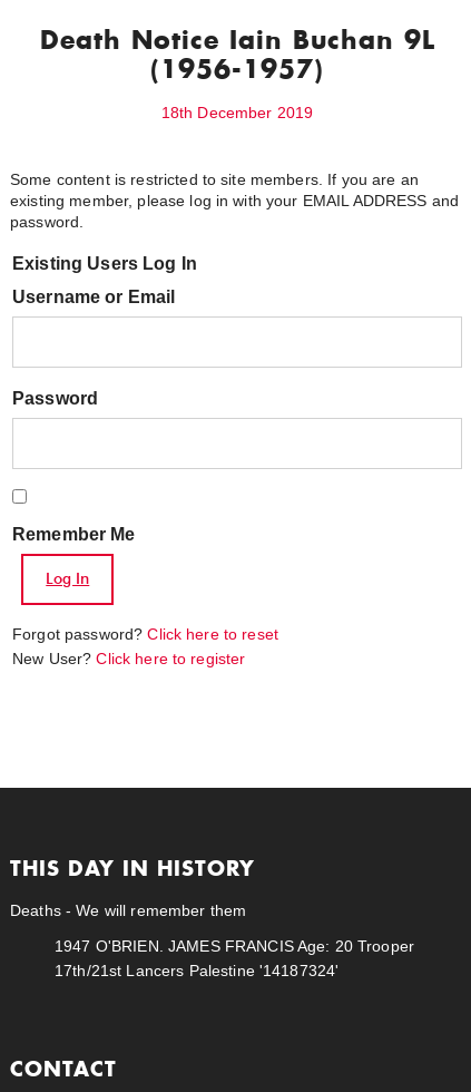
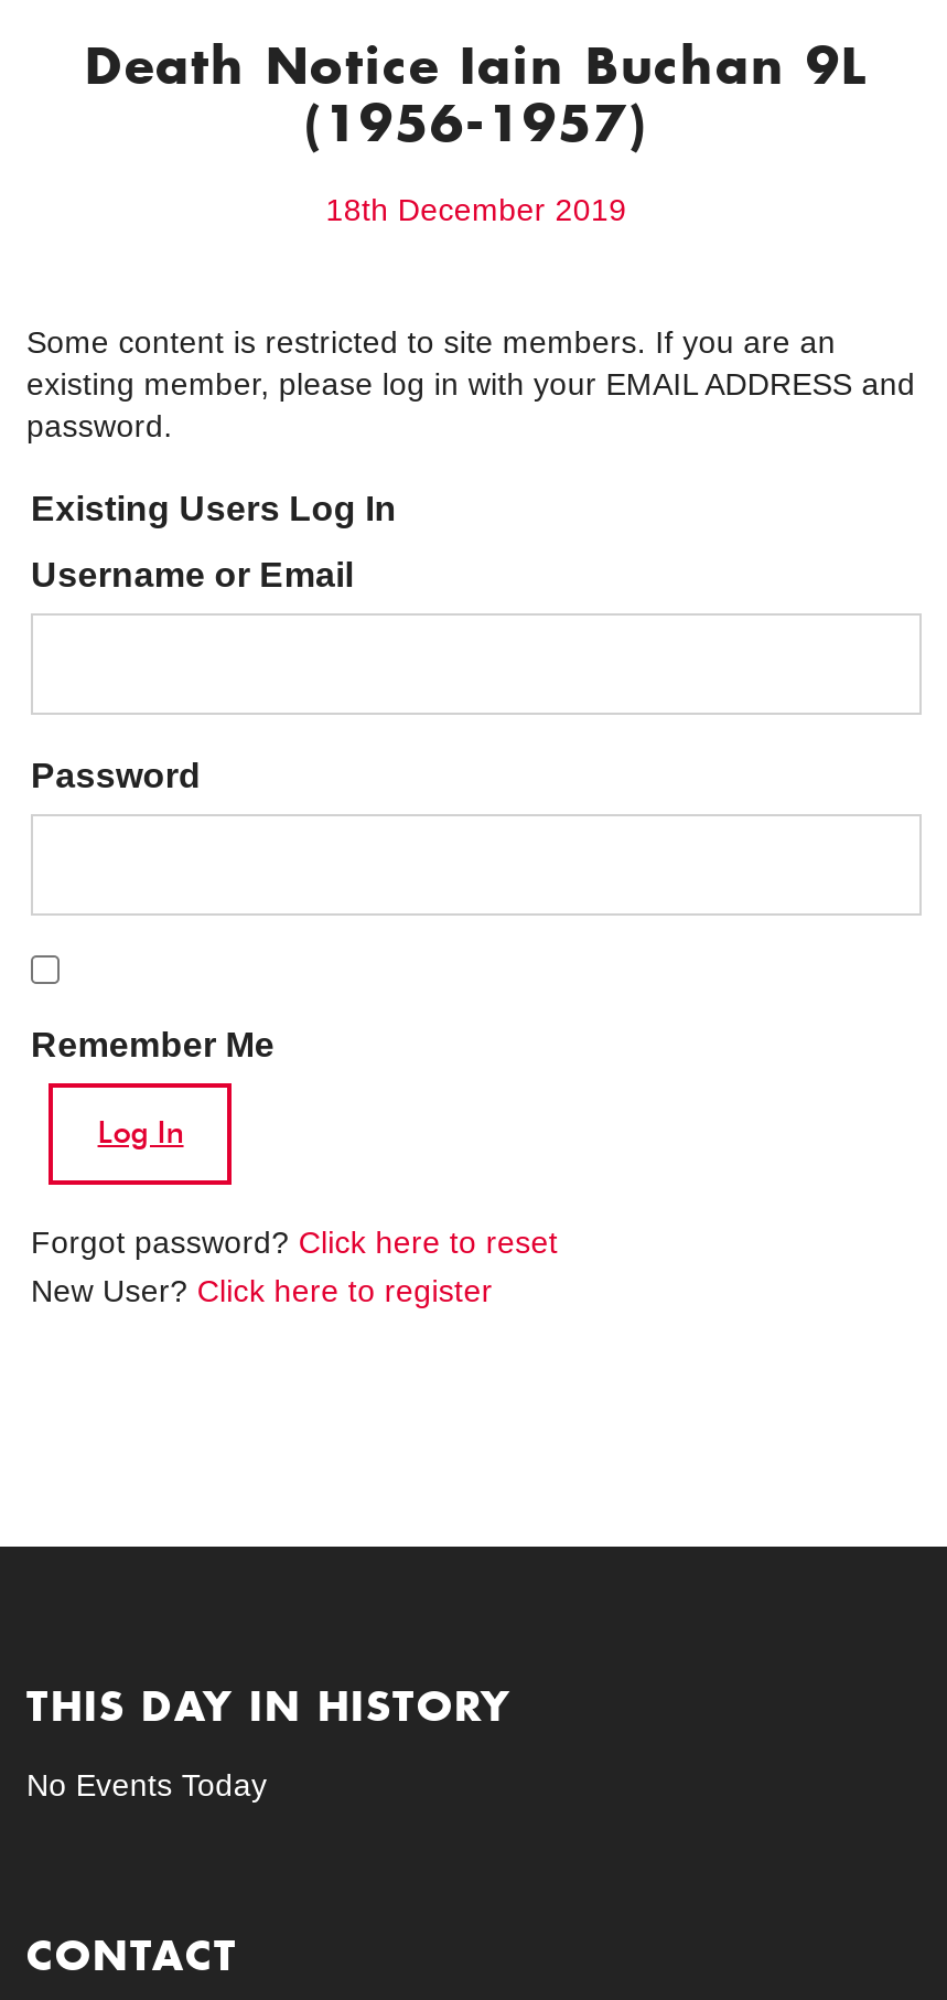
- Deaths - We will remember them
- 1947 O'BRIEN. JAMES FRANCIS Age: 20 Trooper
- 17th/21st Lancers Palestine '14187324'
+ No Events Today
